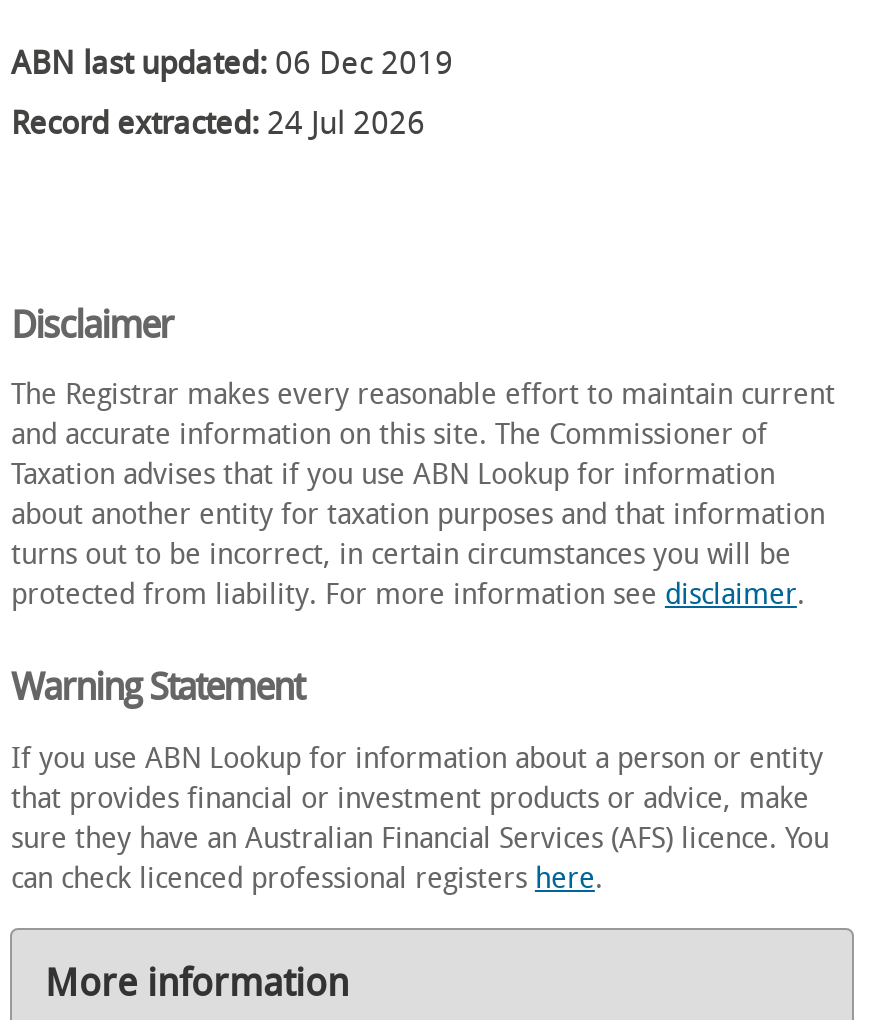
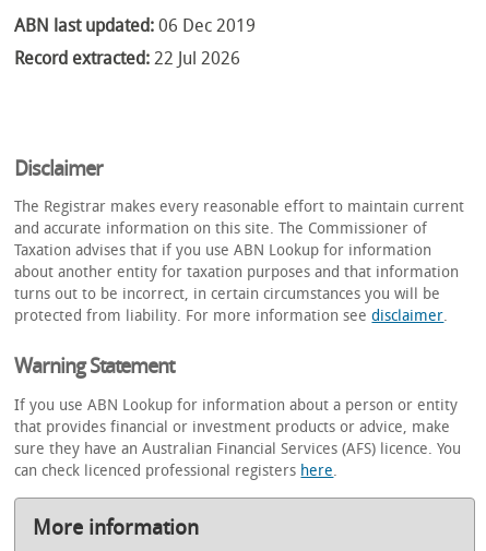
- Record extracted: 24 Jul 2026
+ Record extracted: 22 Jul 2026
